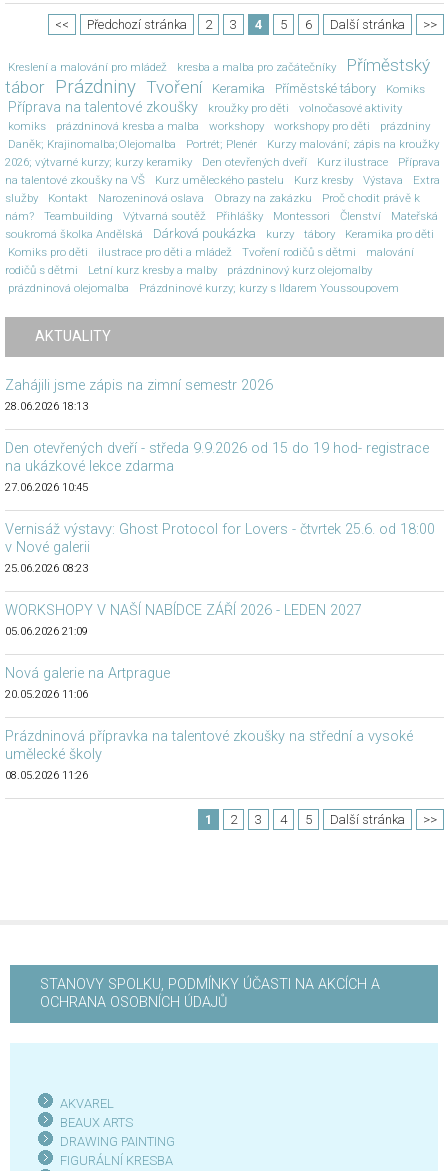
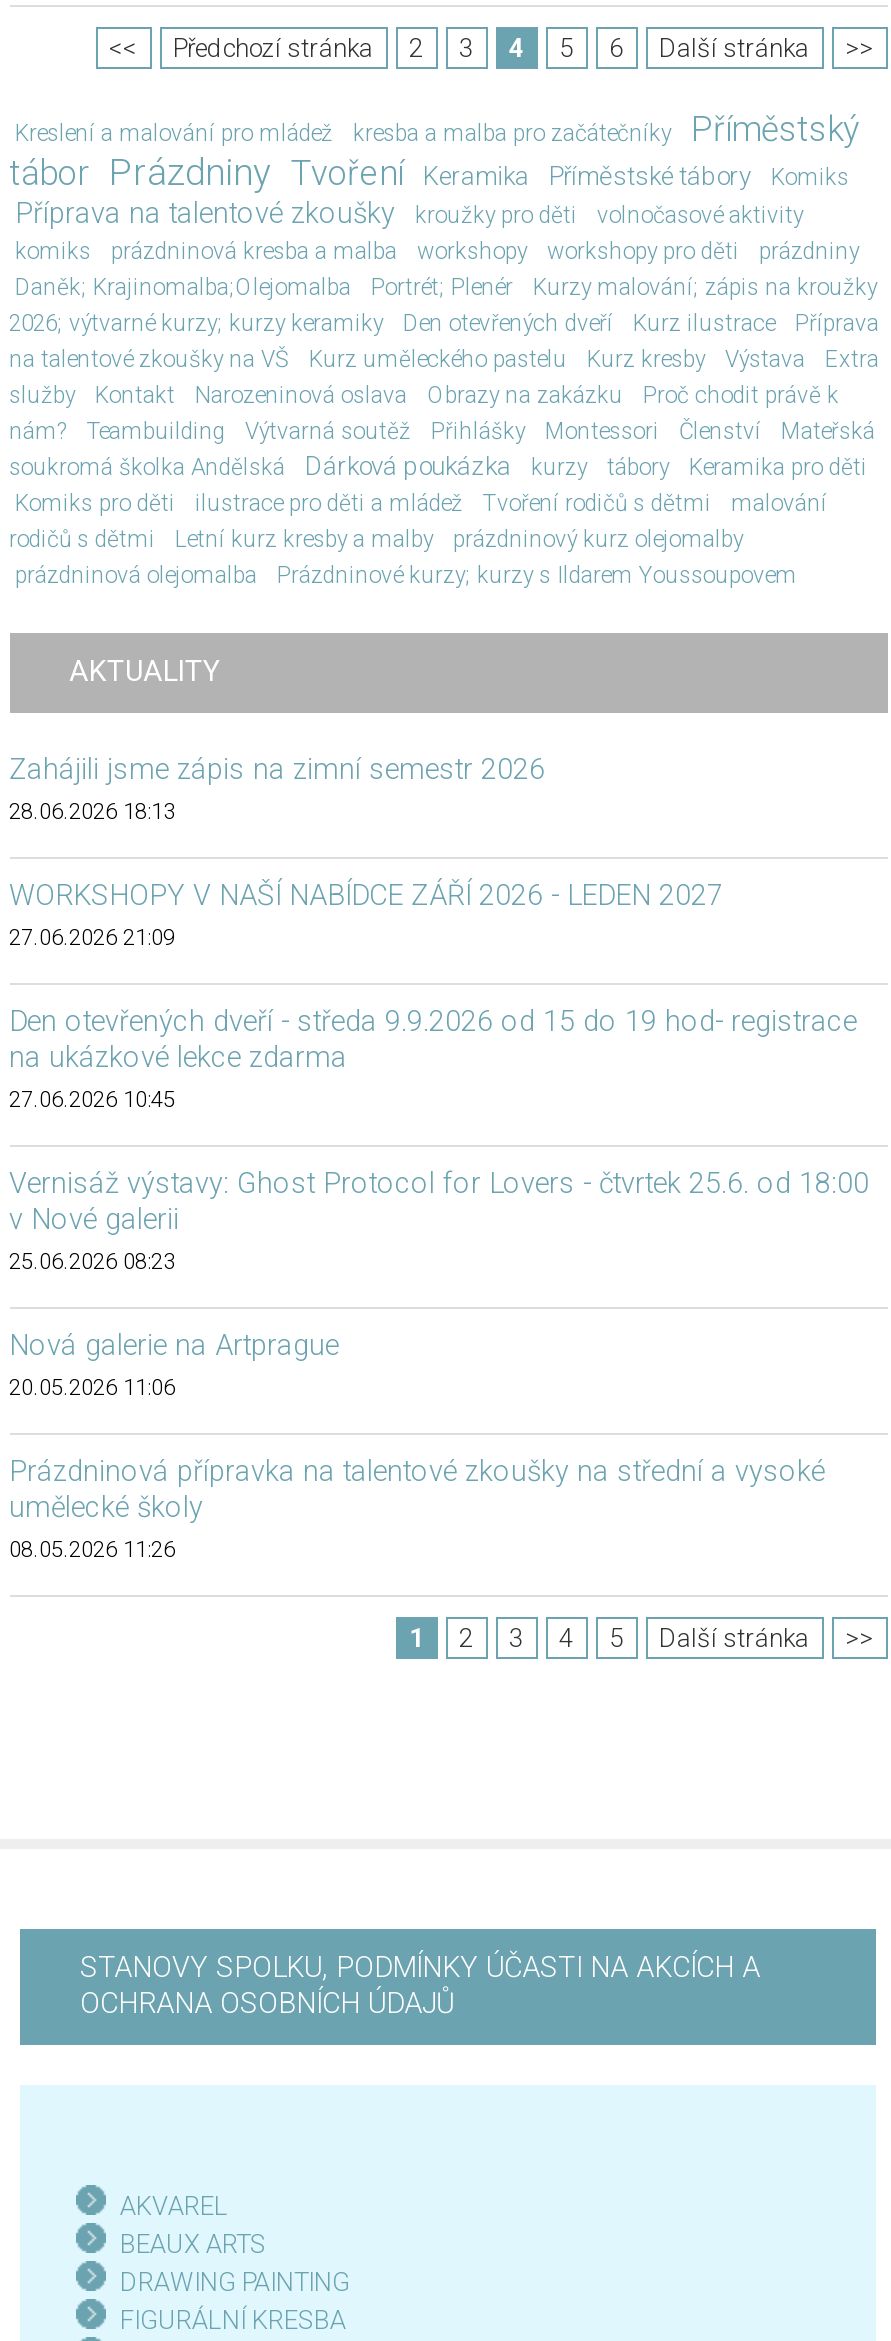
+ 27.06.2026 21:09

moved down: Den otevřených dveří - středa 9.9.2026 od 15 do 19 hod- registrace | na ukázkové lekce zdarma | 27.06.2026 10:45 | Vernisáž výstavy: Ghost Protocol for Lovers - čtvrtek 25.6. od 18:00 | v Nové galerii | 25.06.2026 08:23

moved up: WORKSHOPY V NAŠÍ NABÍDCE ZÁŘÍ 2026 - LEDEN 2027

- 05.06.2026 21:09
